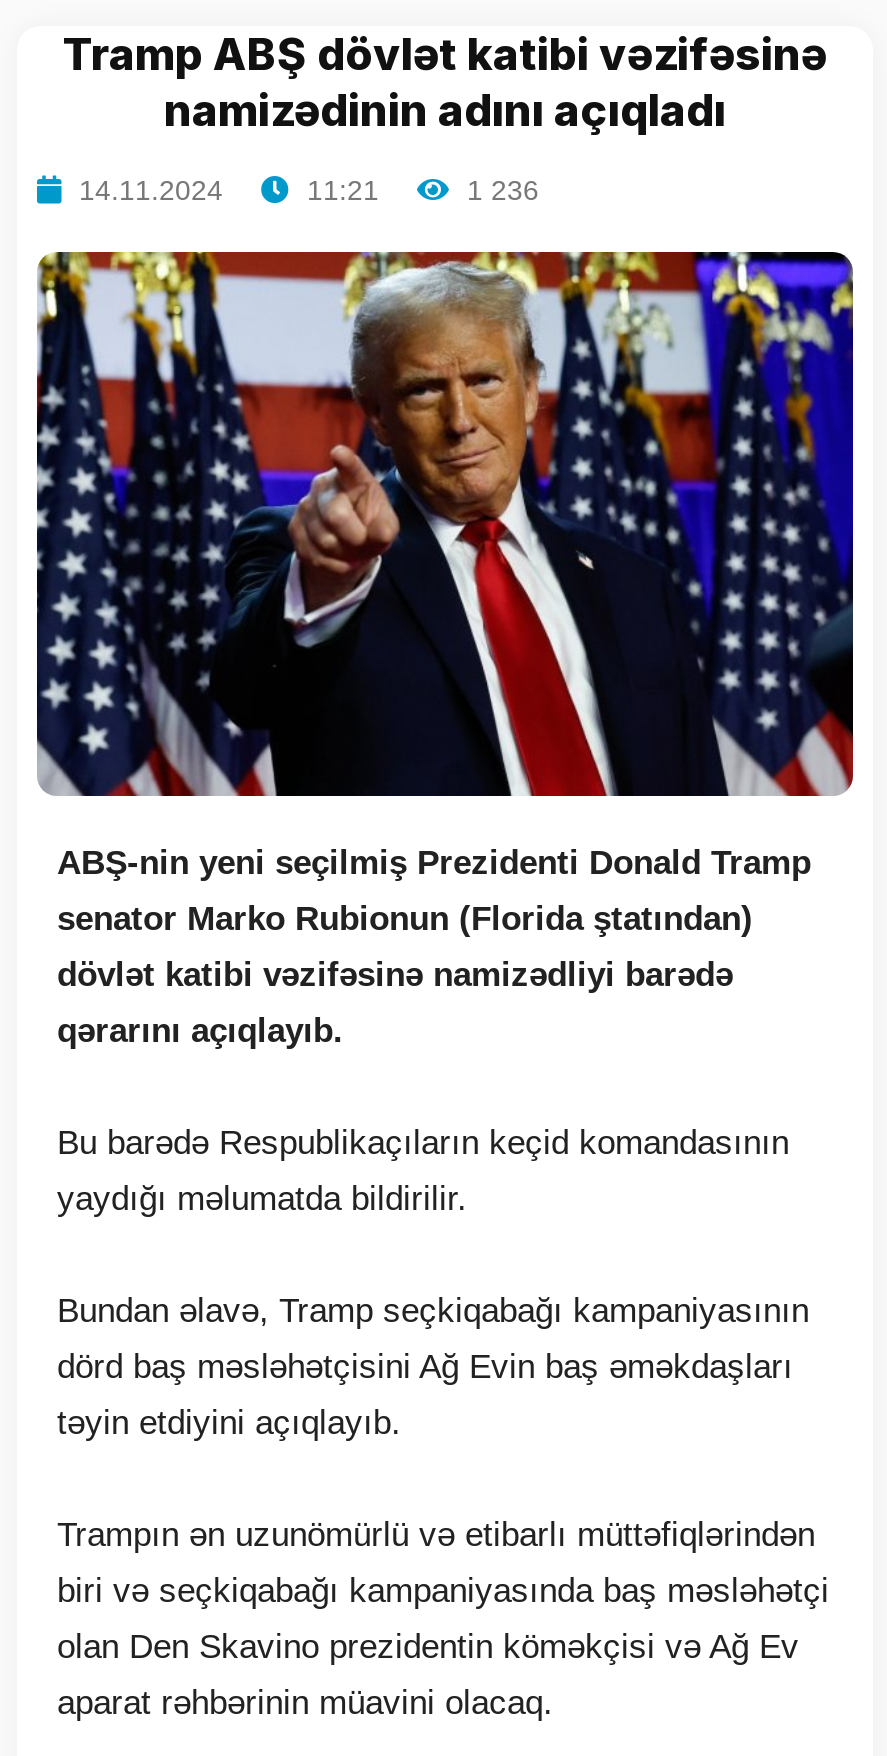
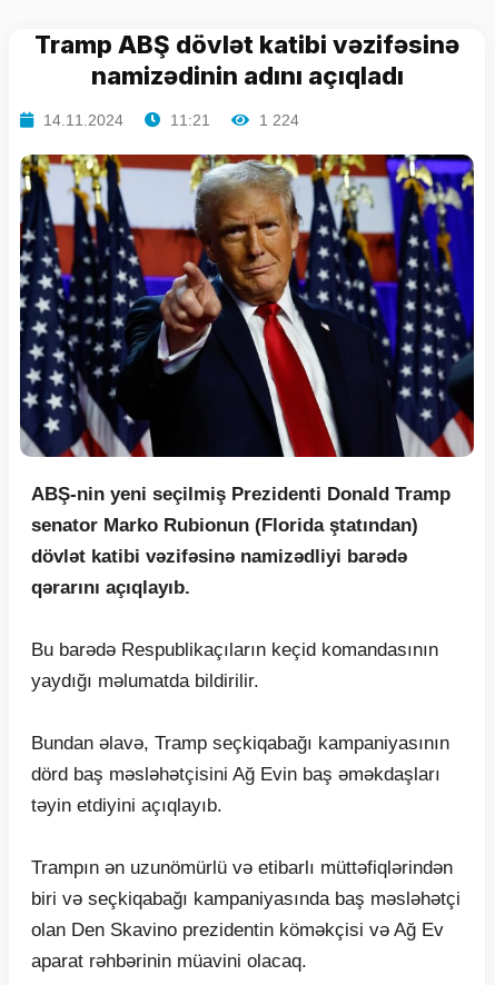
- 1 236
+ 1 224
